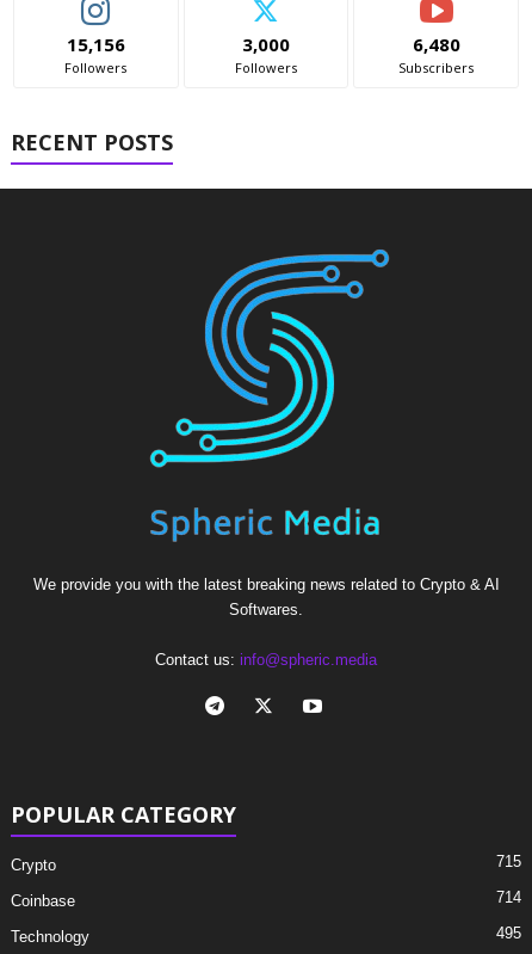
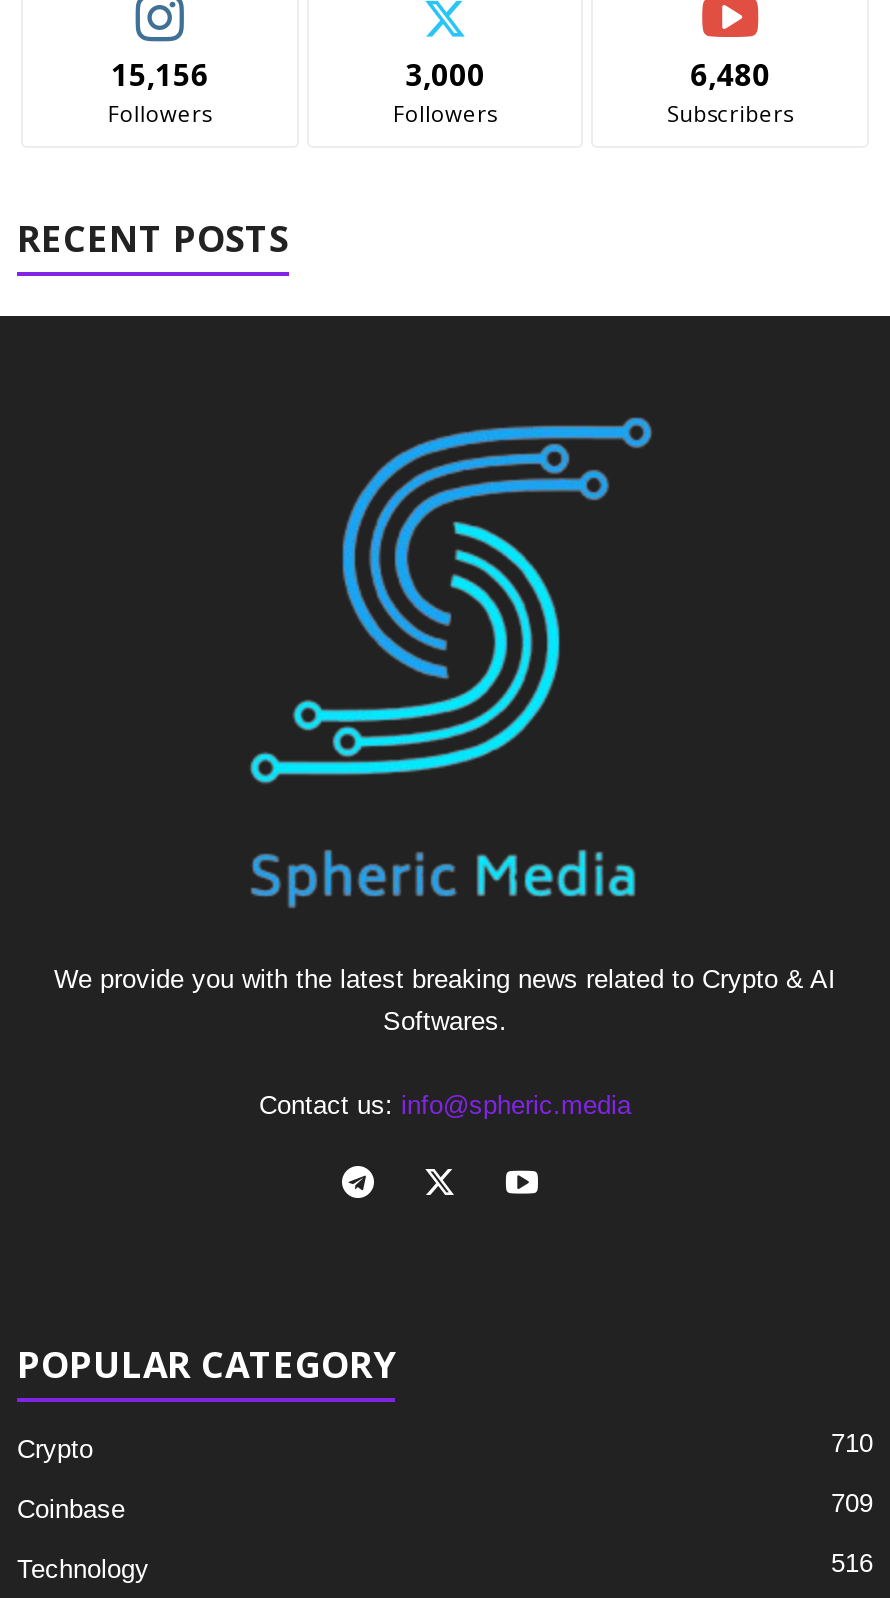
- 715
+ 710

- 714
+ 709

- 495
+ 516
